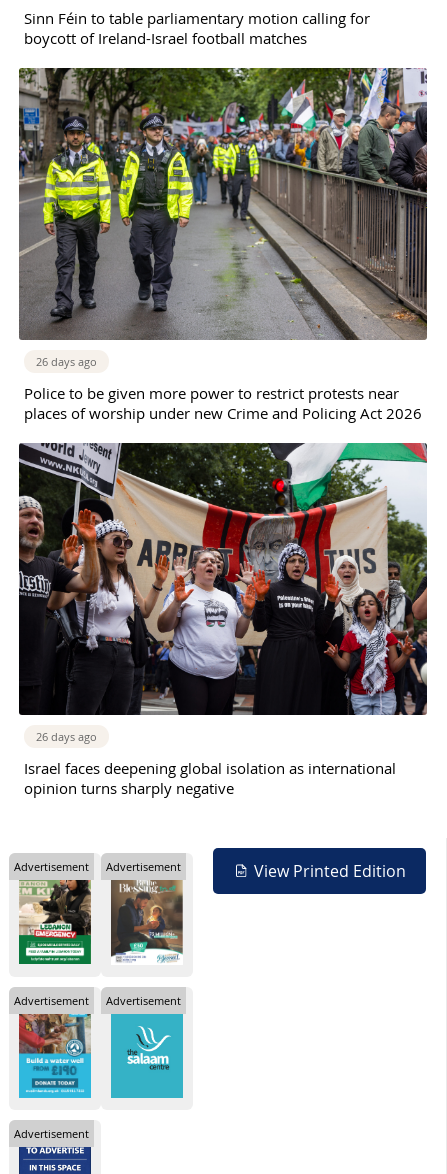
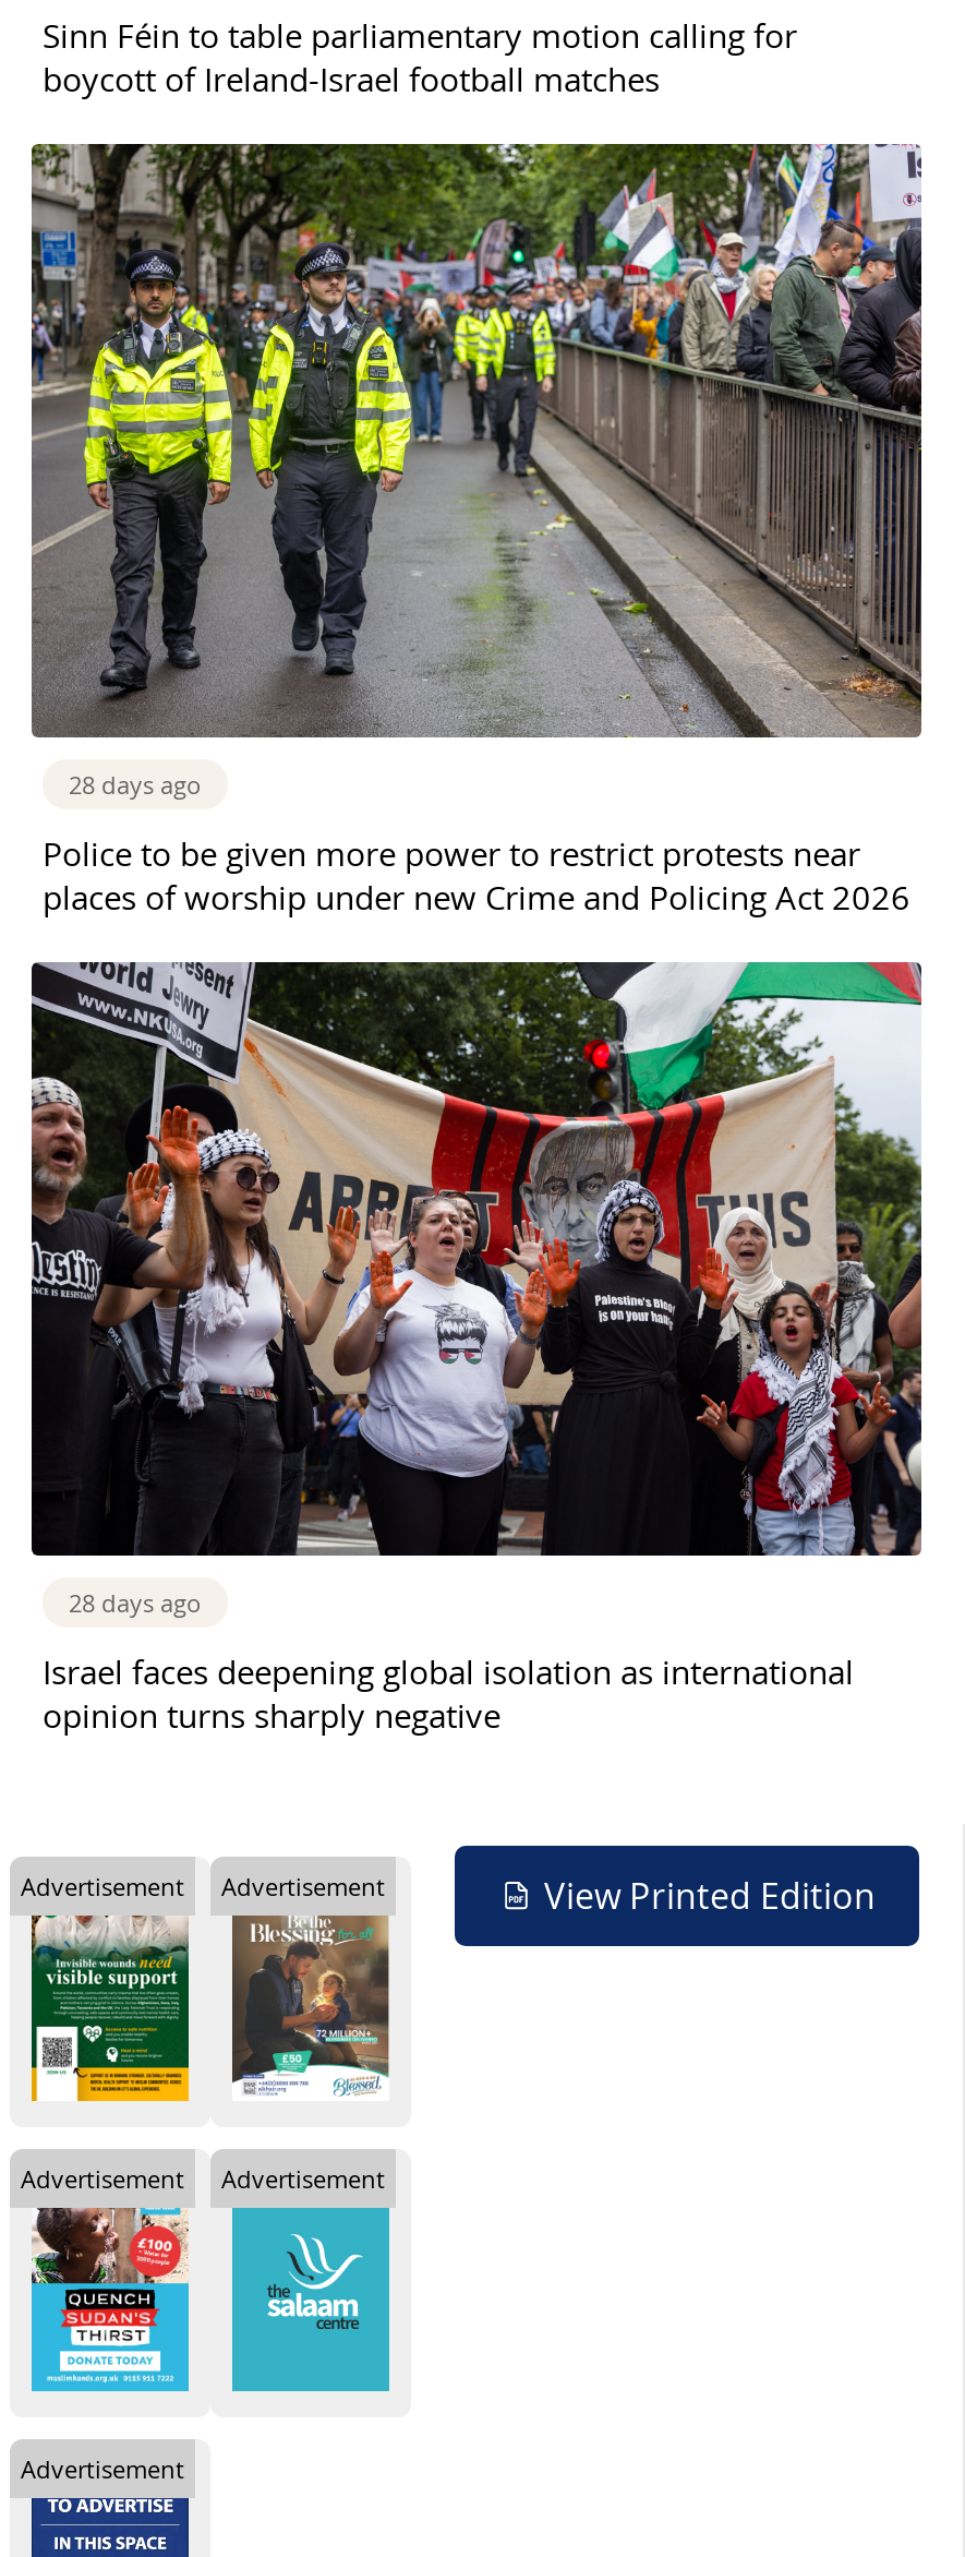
- 26 days ago
+ 28 days ago

- 26 days ago
+ 28 days ago

- [image]
+ [image]

- [image]
+ [image]
